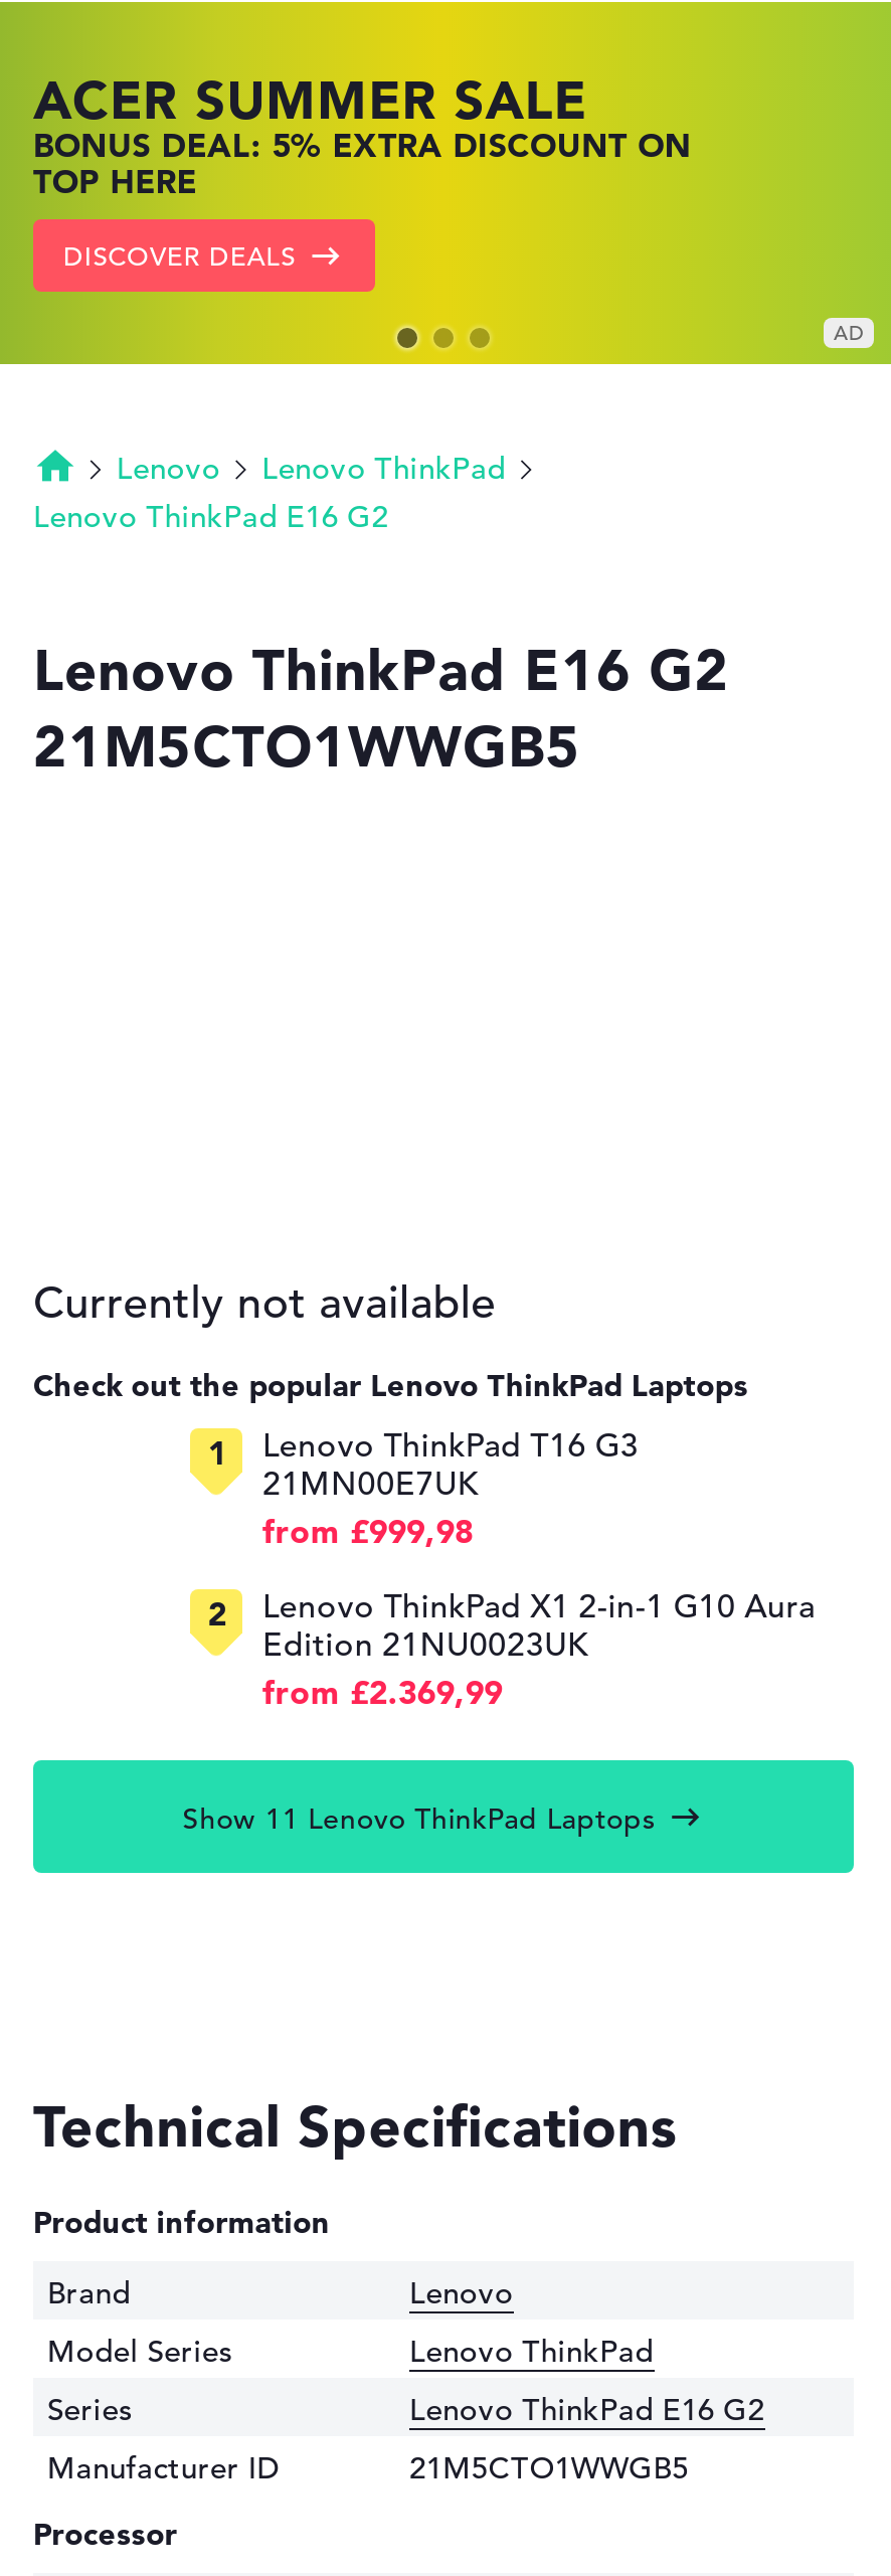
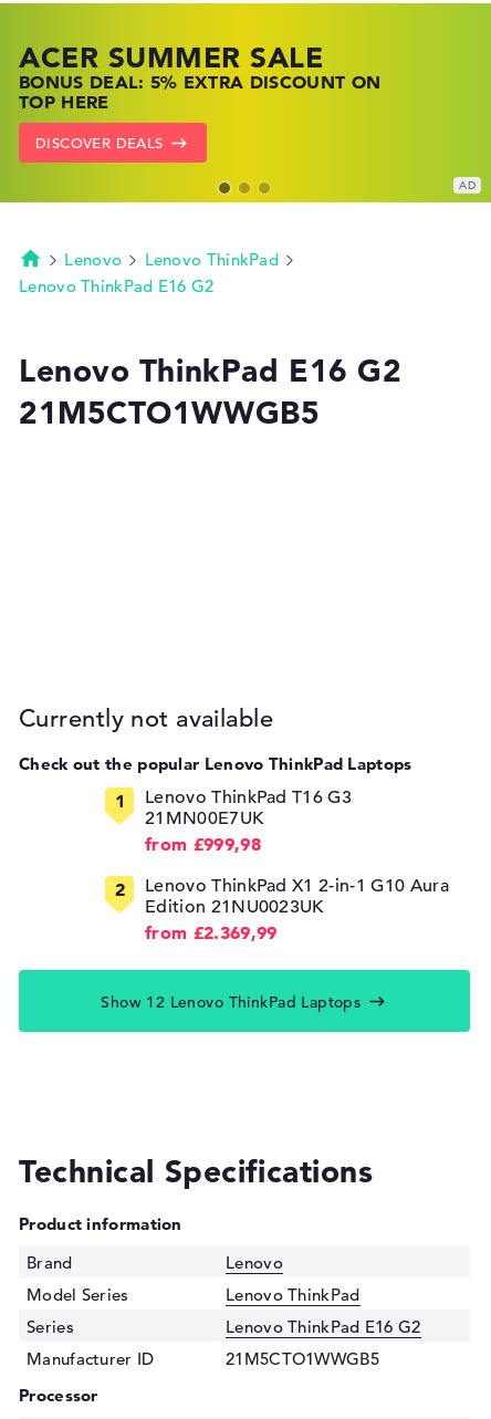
- Show 11 Lenovo ThinkPad Laptops
+ Show 12 Lenovo ThinkPad Laptops
